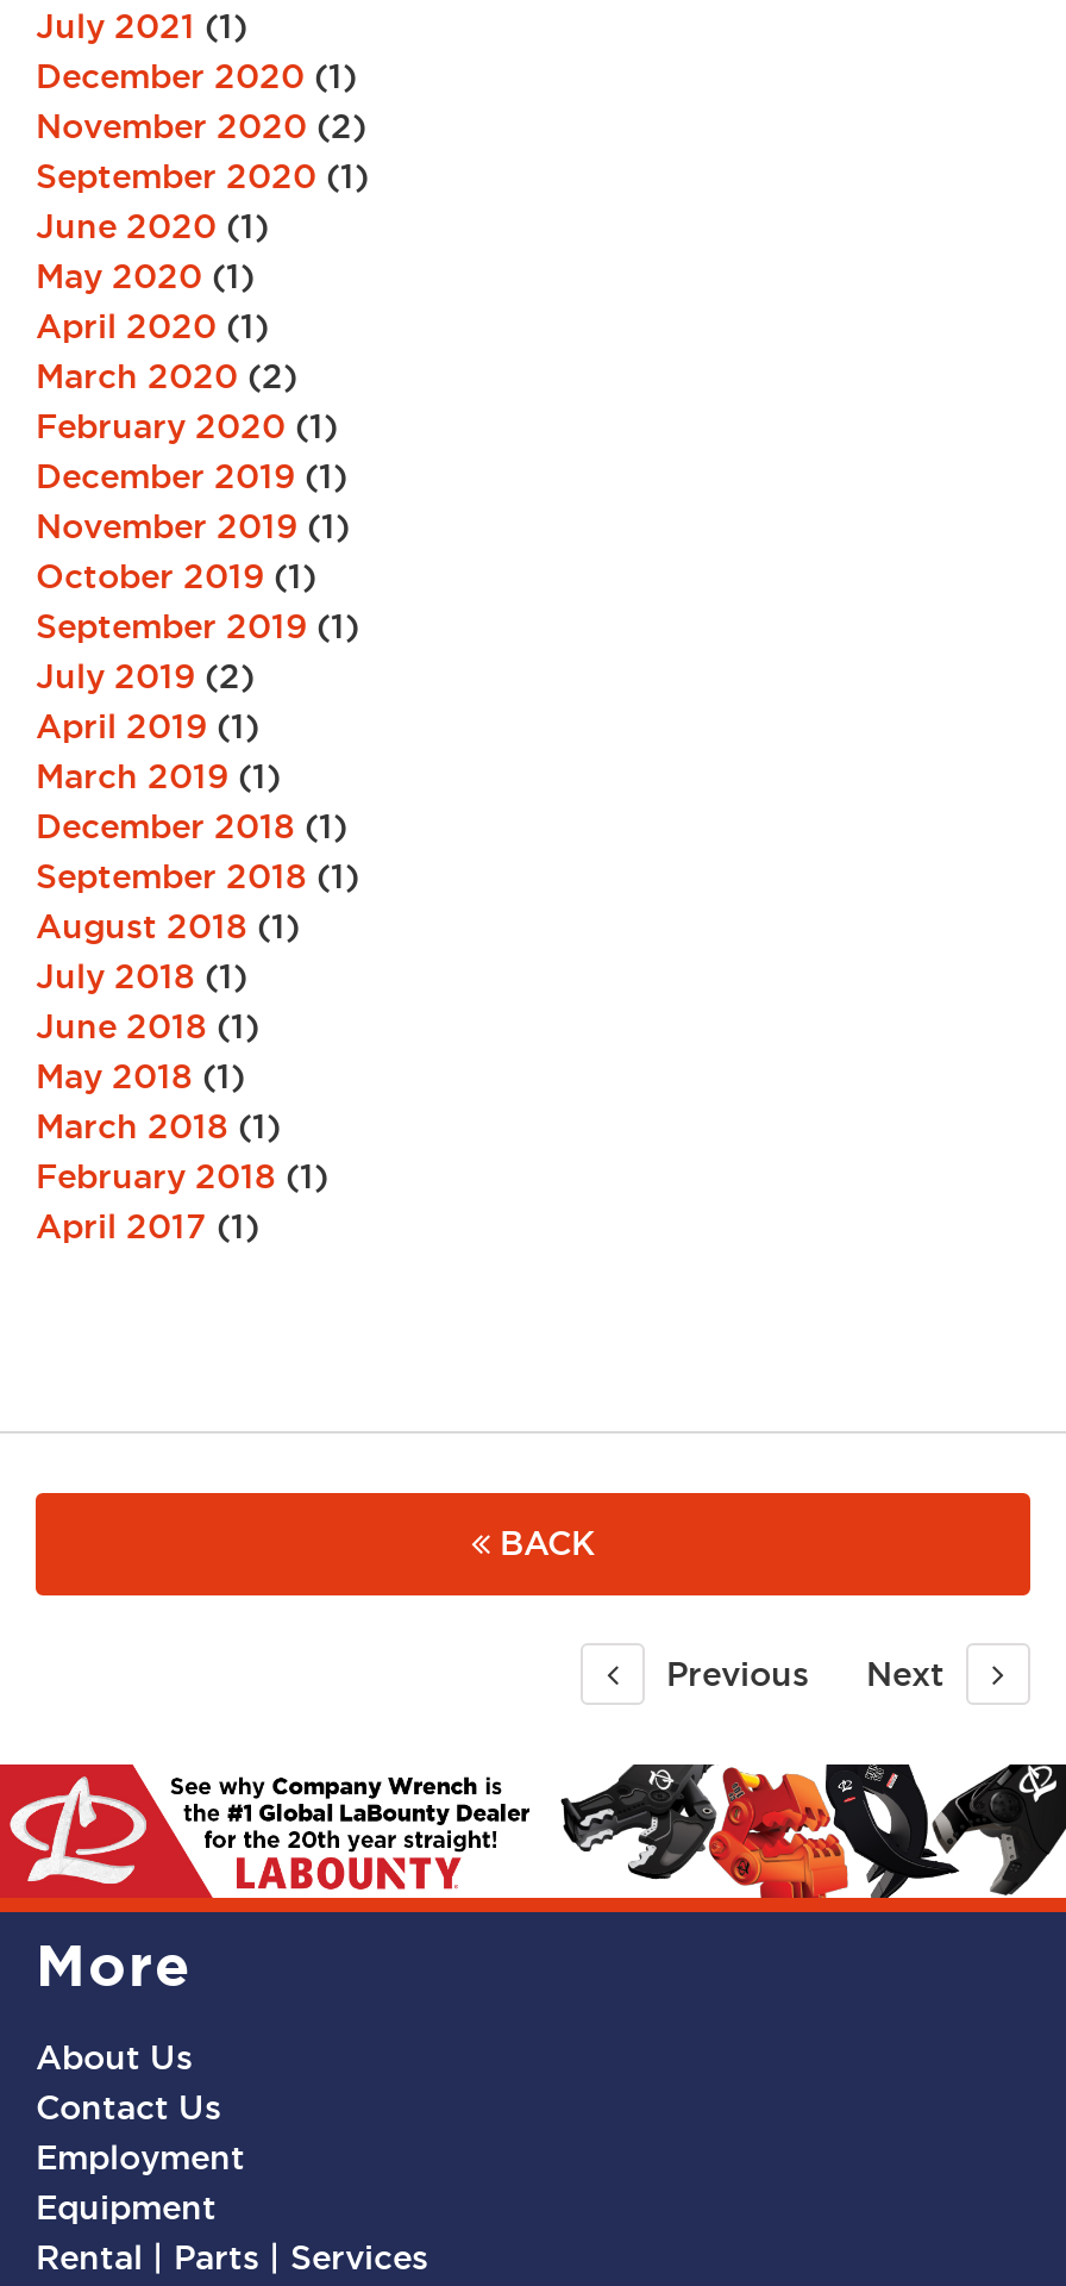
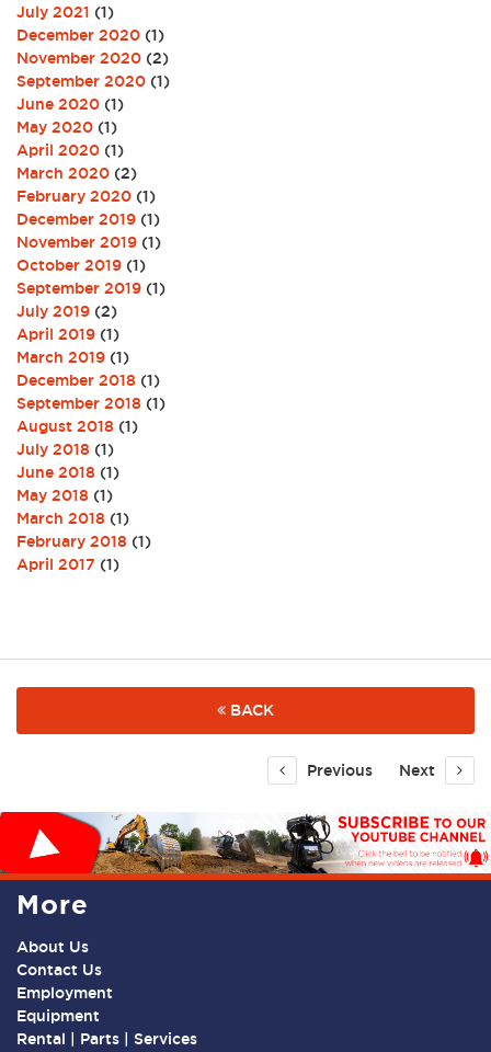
- [image]
+ [image]
